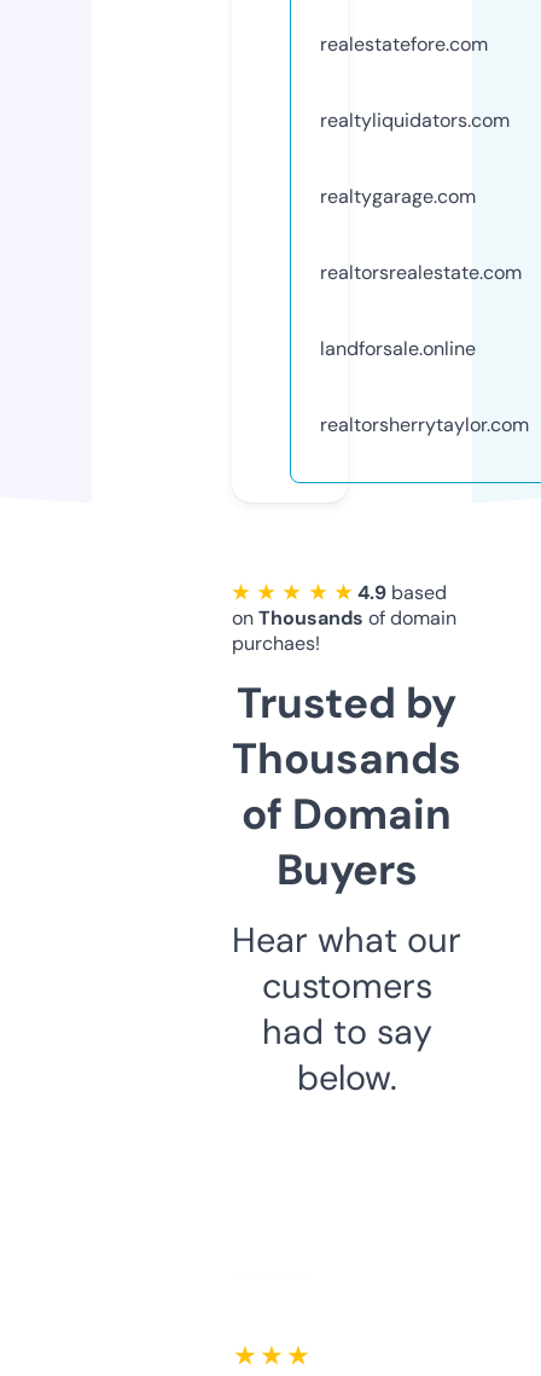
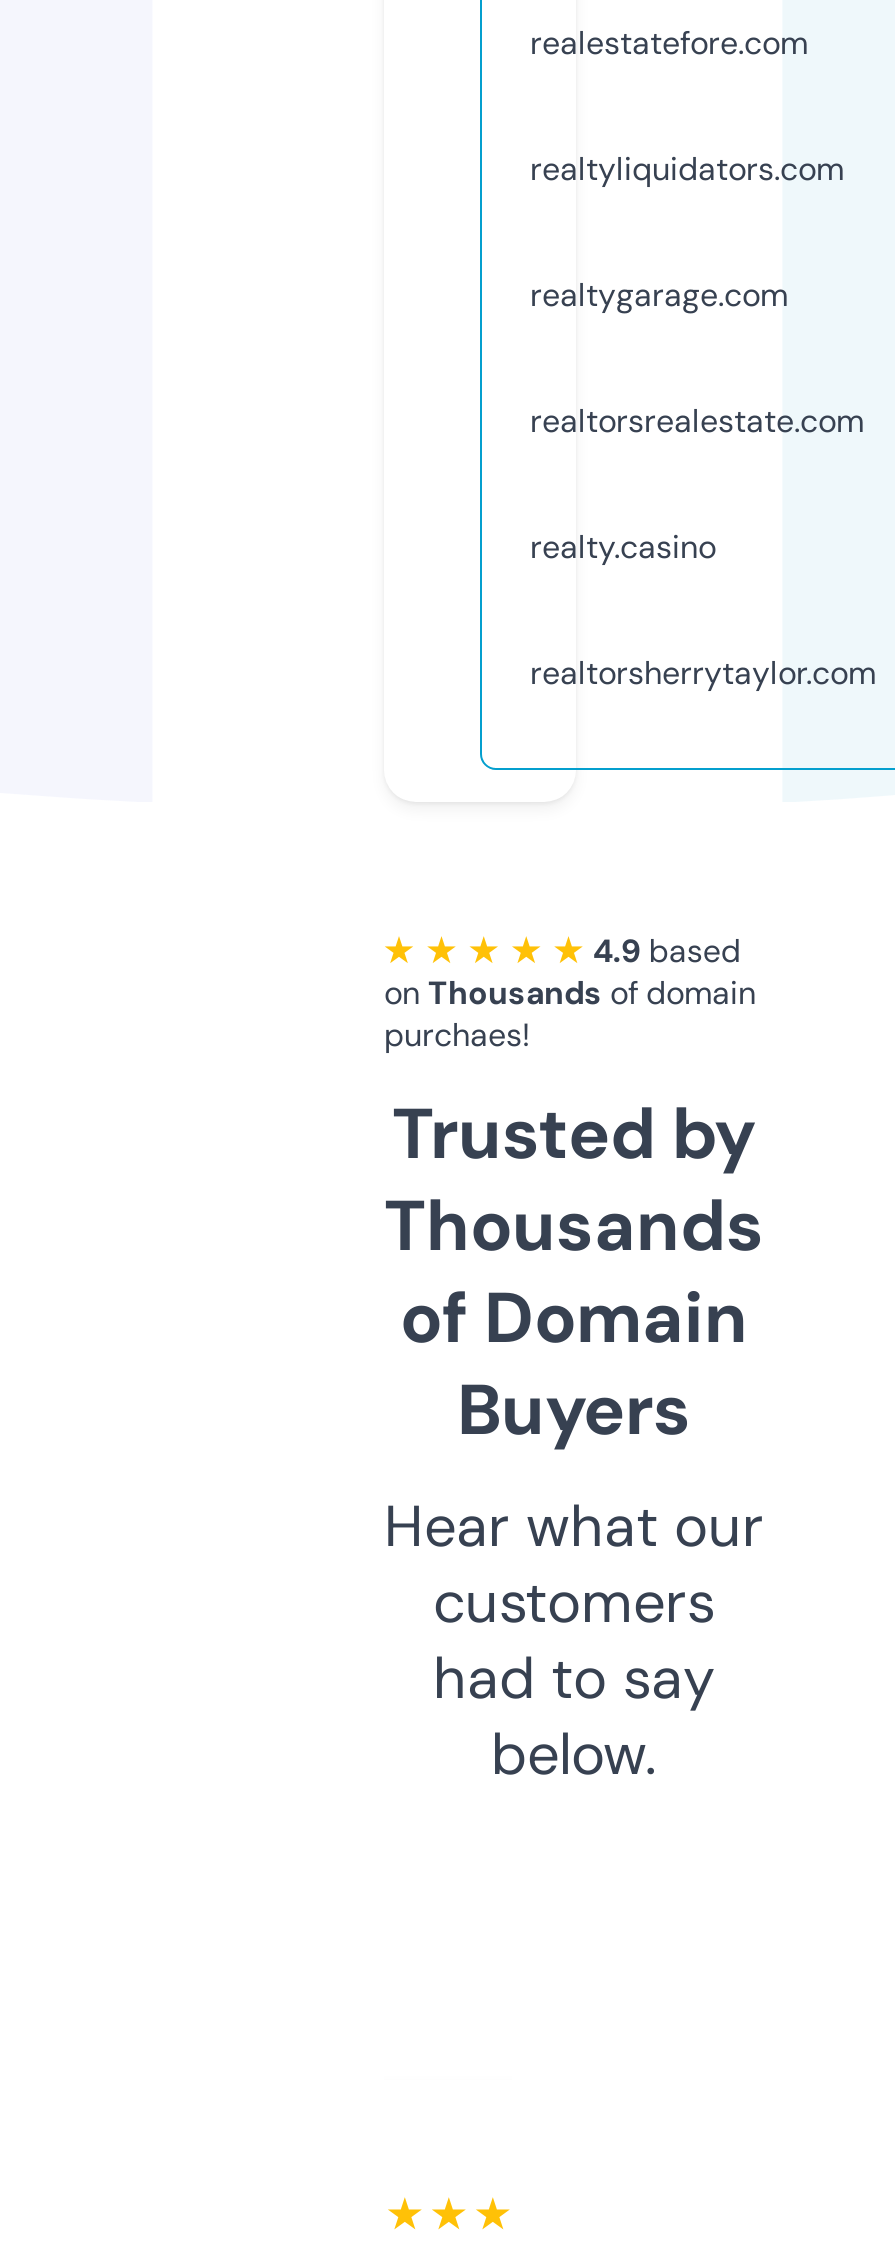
- landforsale.online
+ realty.casino
